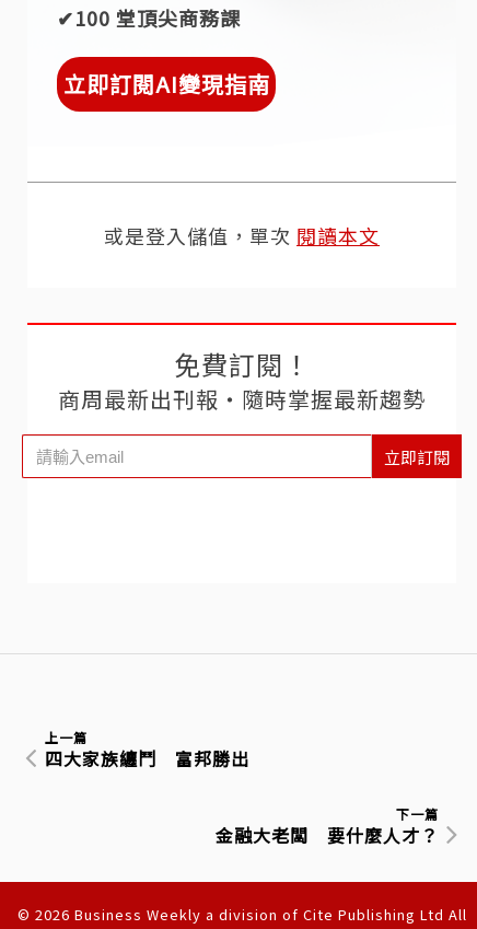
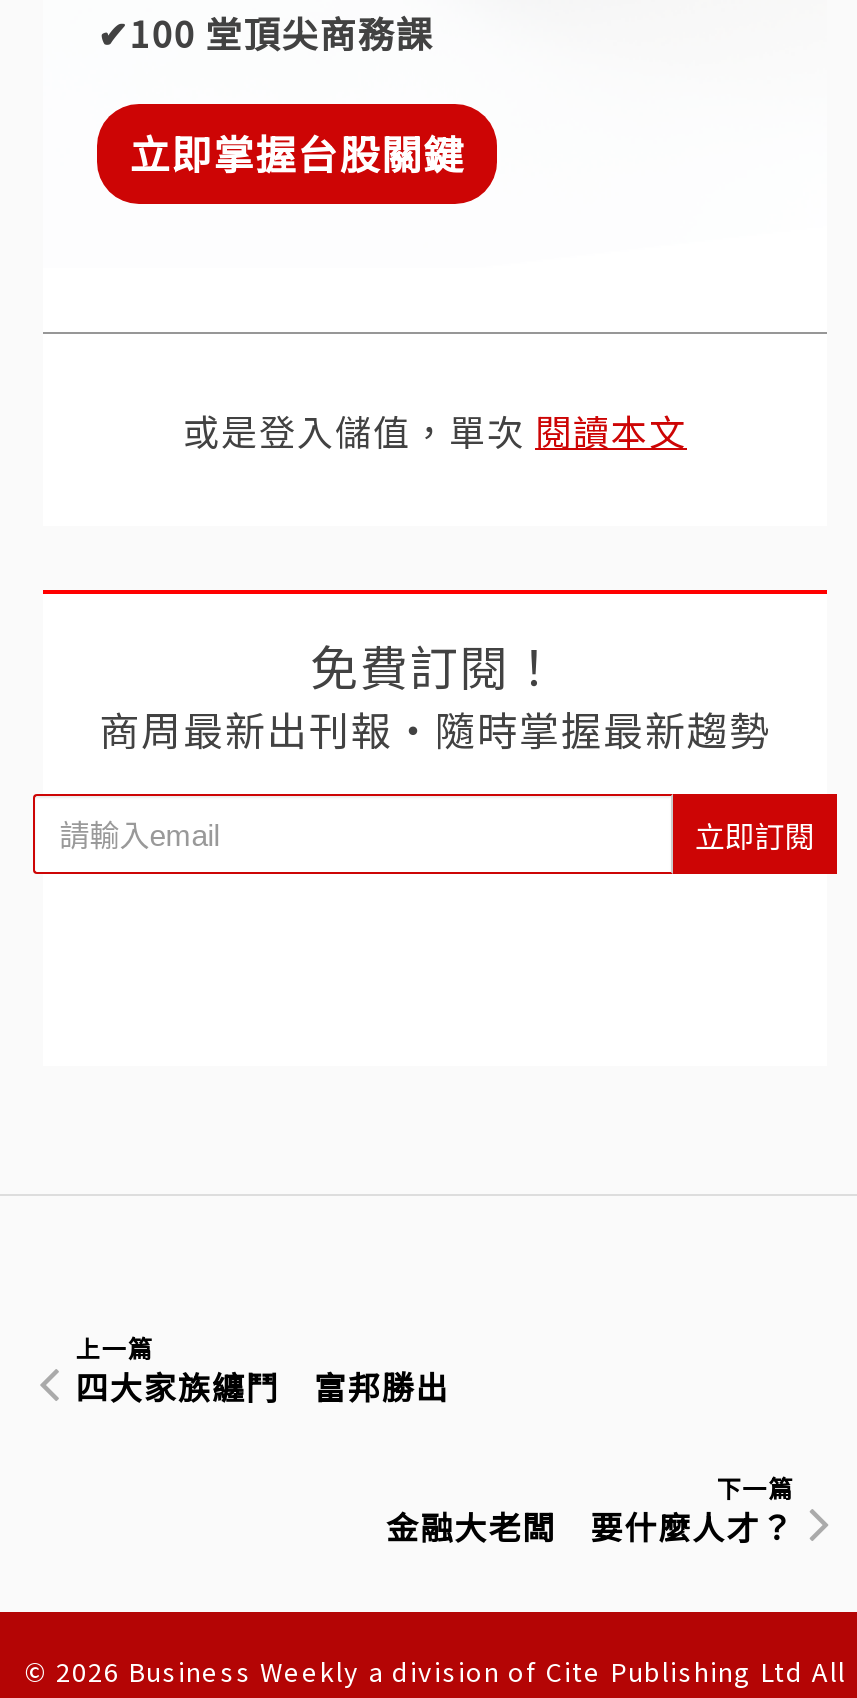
- 立即訂閱AI變現指南
+ 立即掌握台股關鍵
